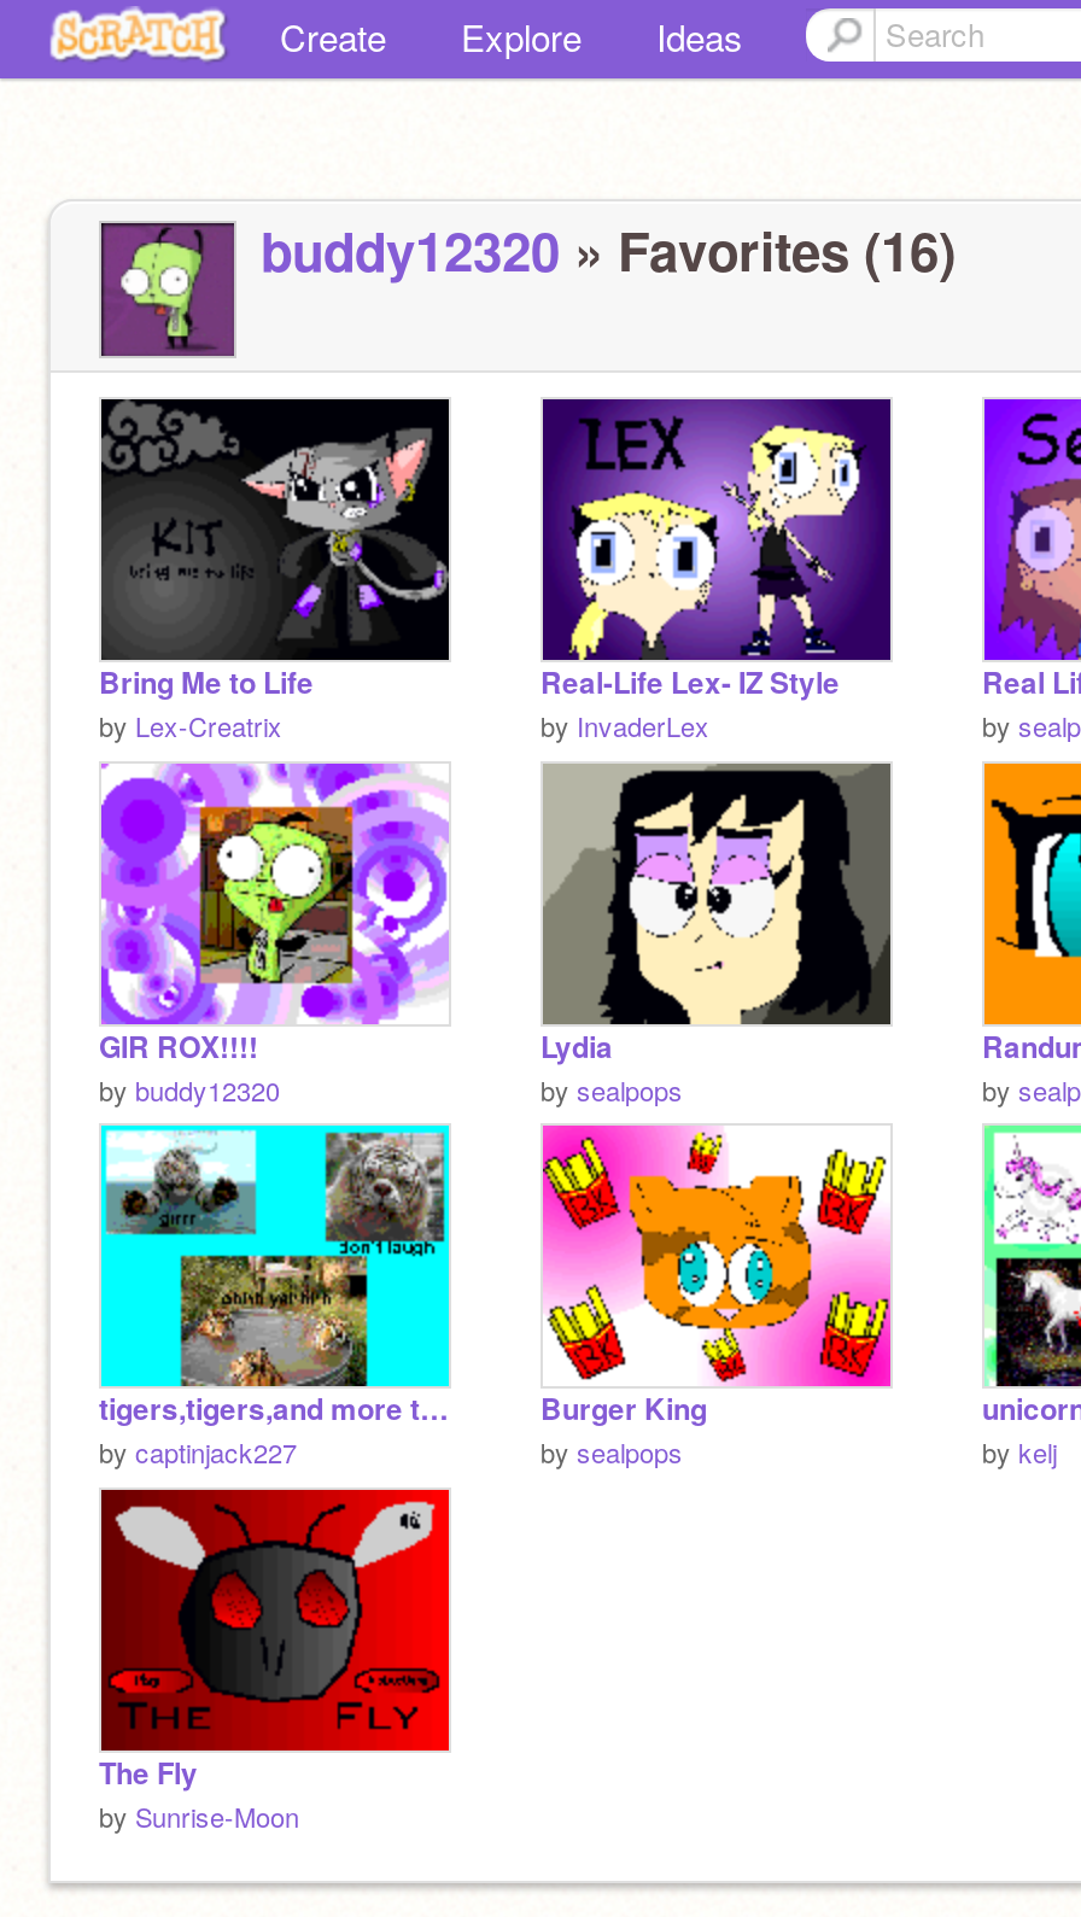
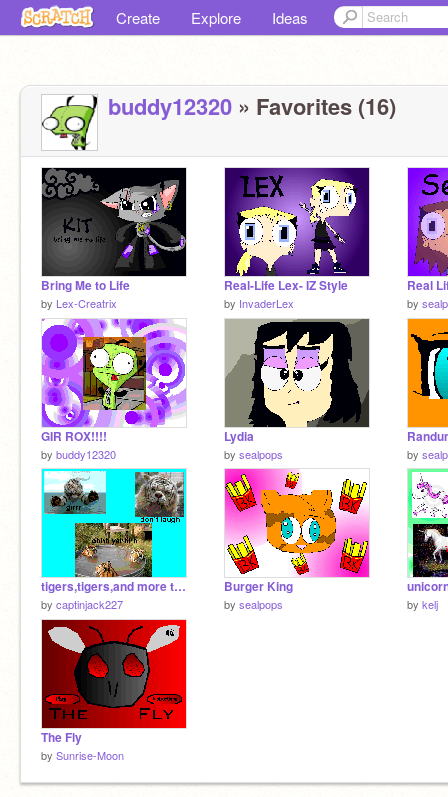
- [image]
+ [image]
